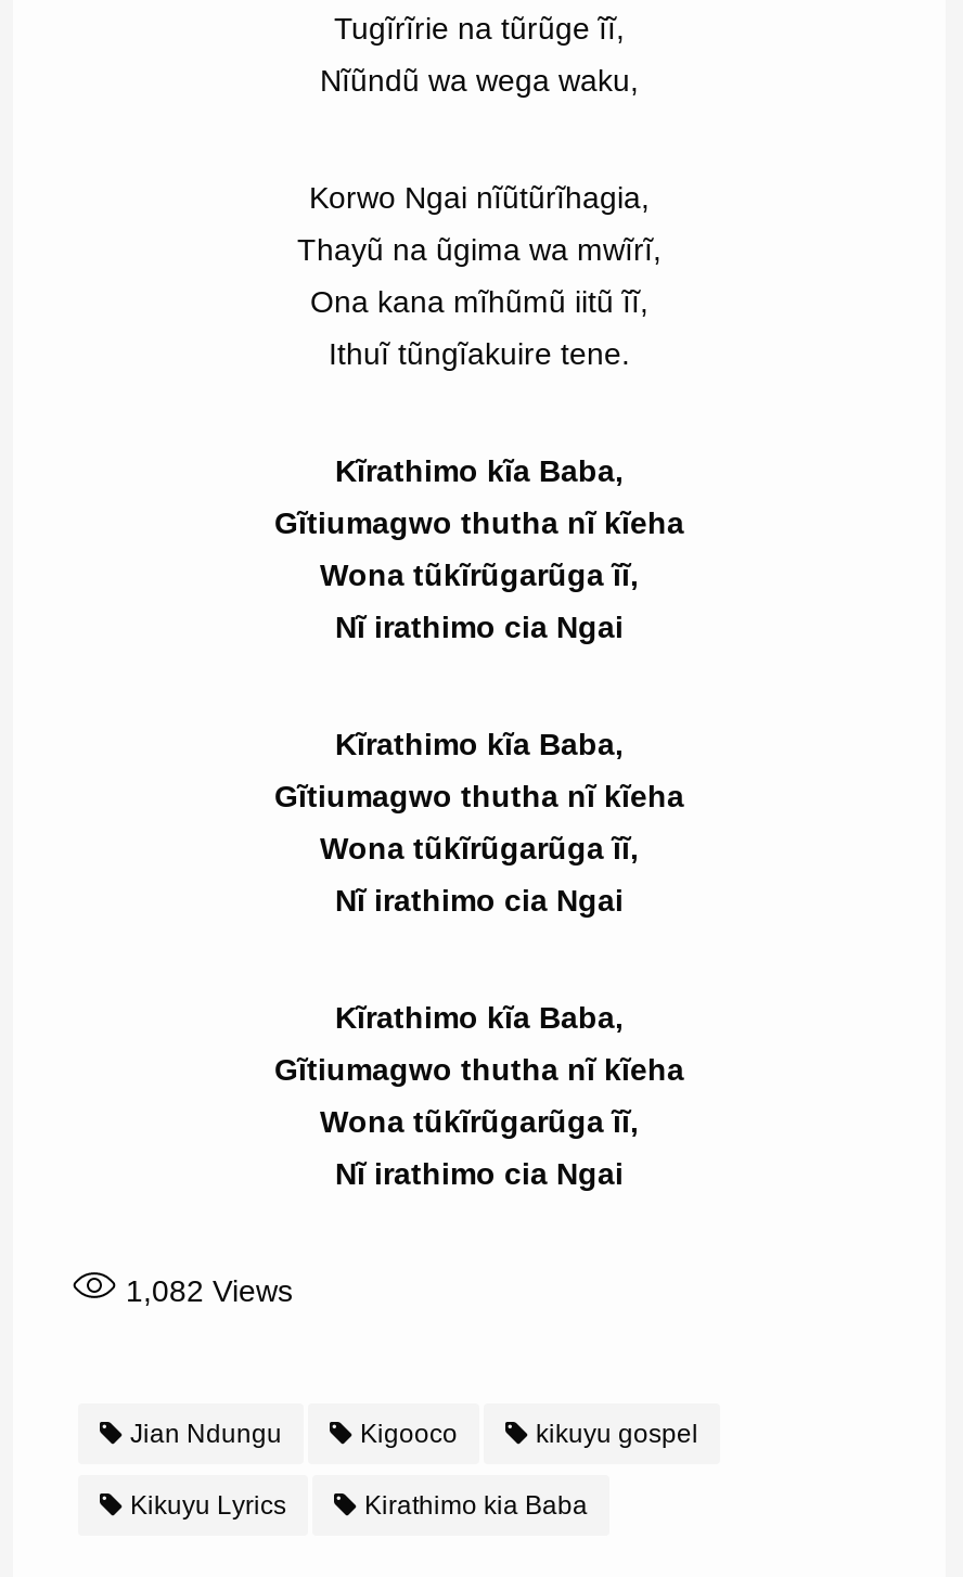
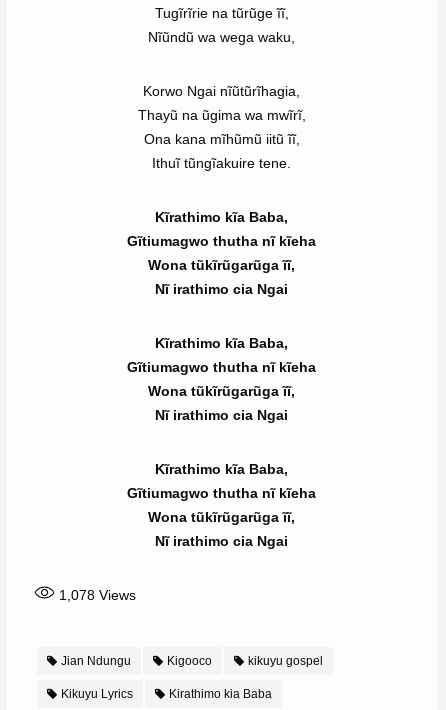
- 1,082 Views
+ 1,078 Views
